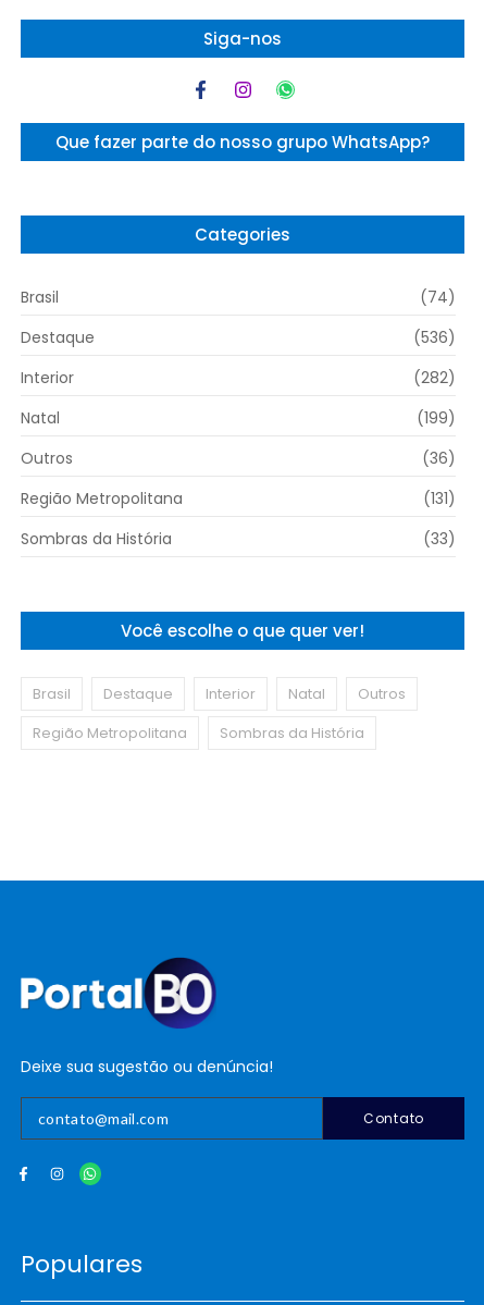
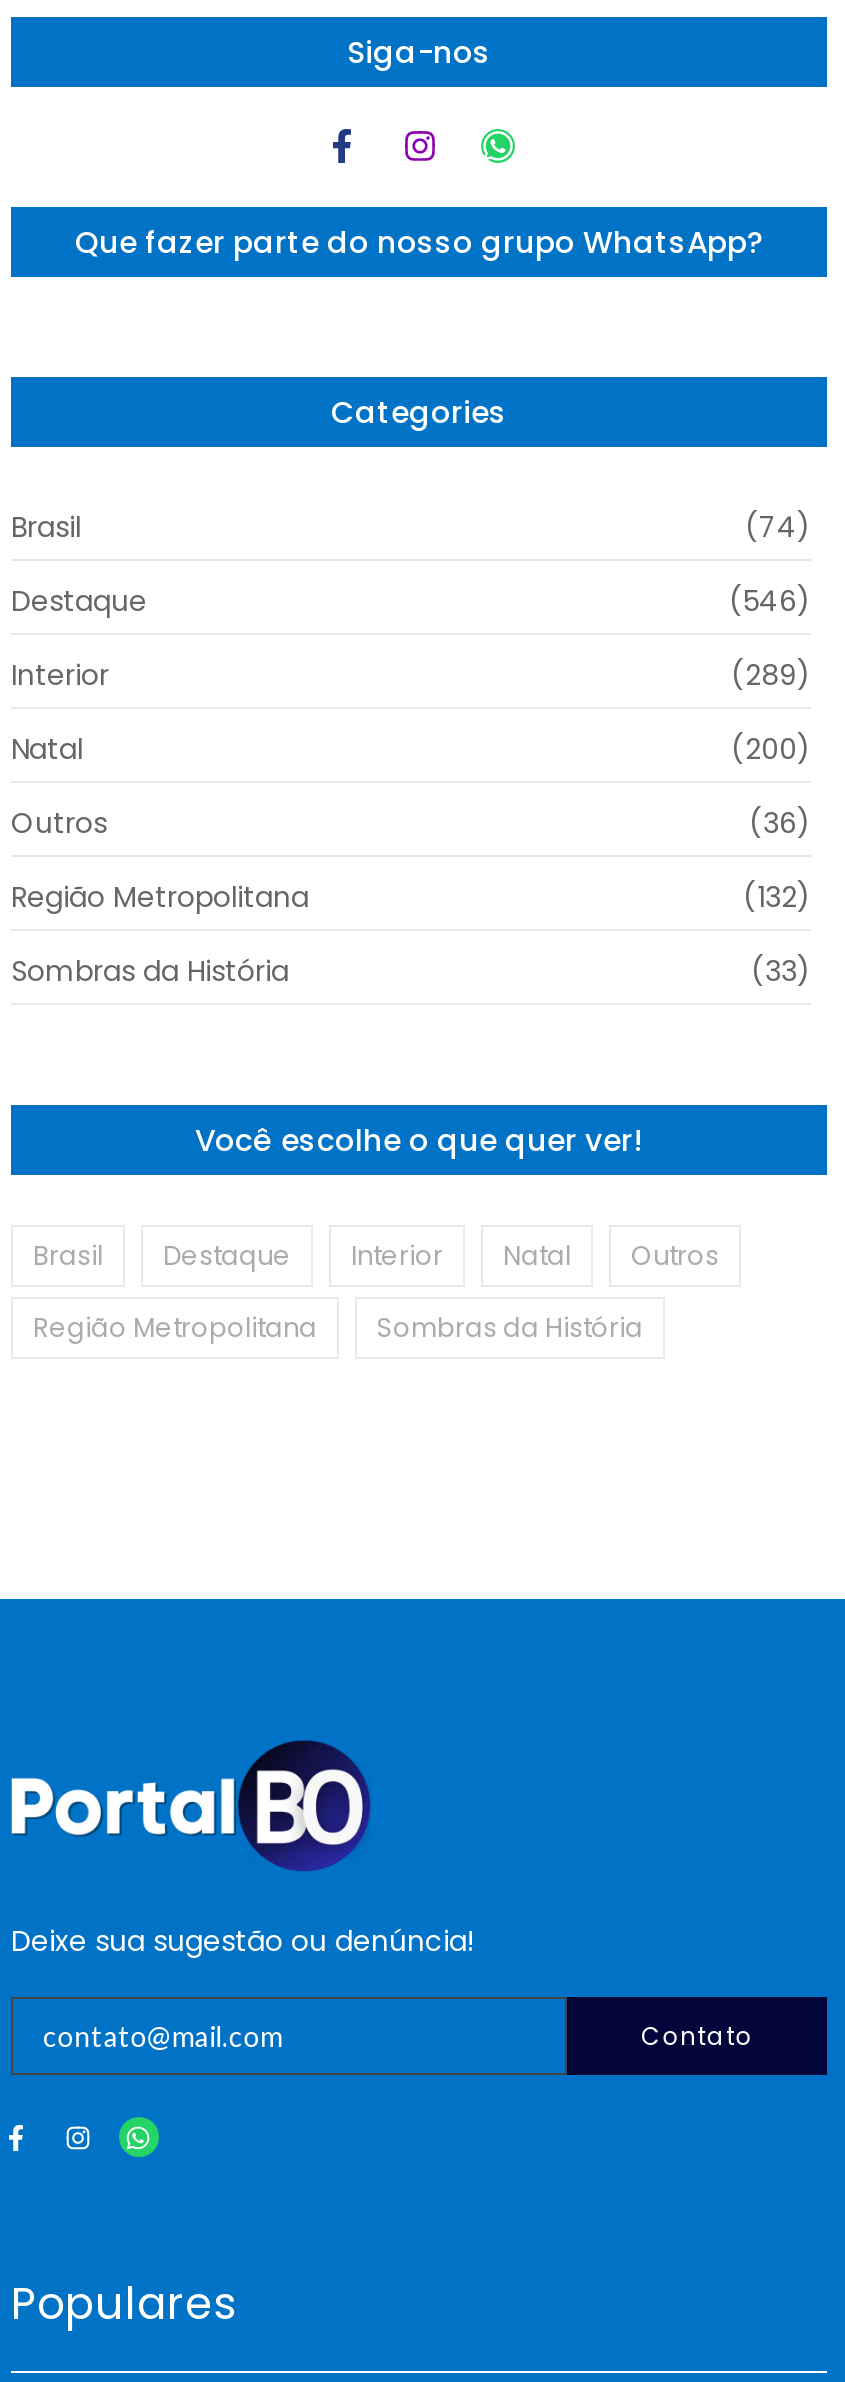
- (536)
+ (546)

- (282)
+ (289)

- (199)
+ (200)

- (131)
+ (132)
